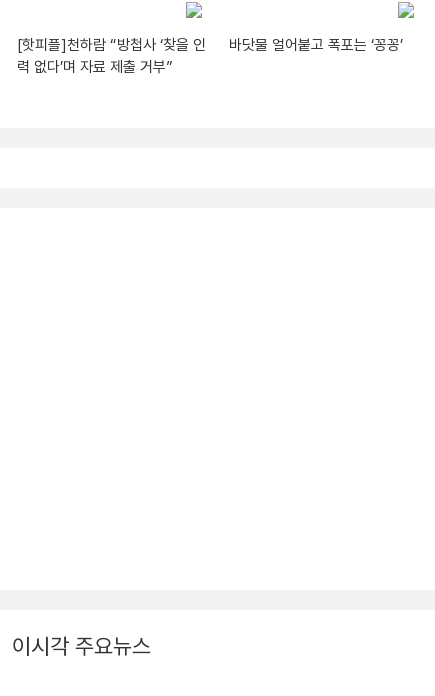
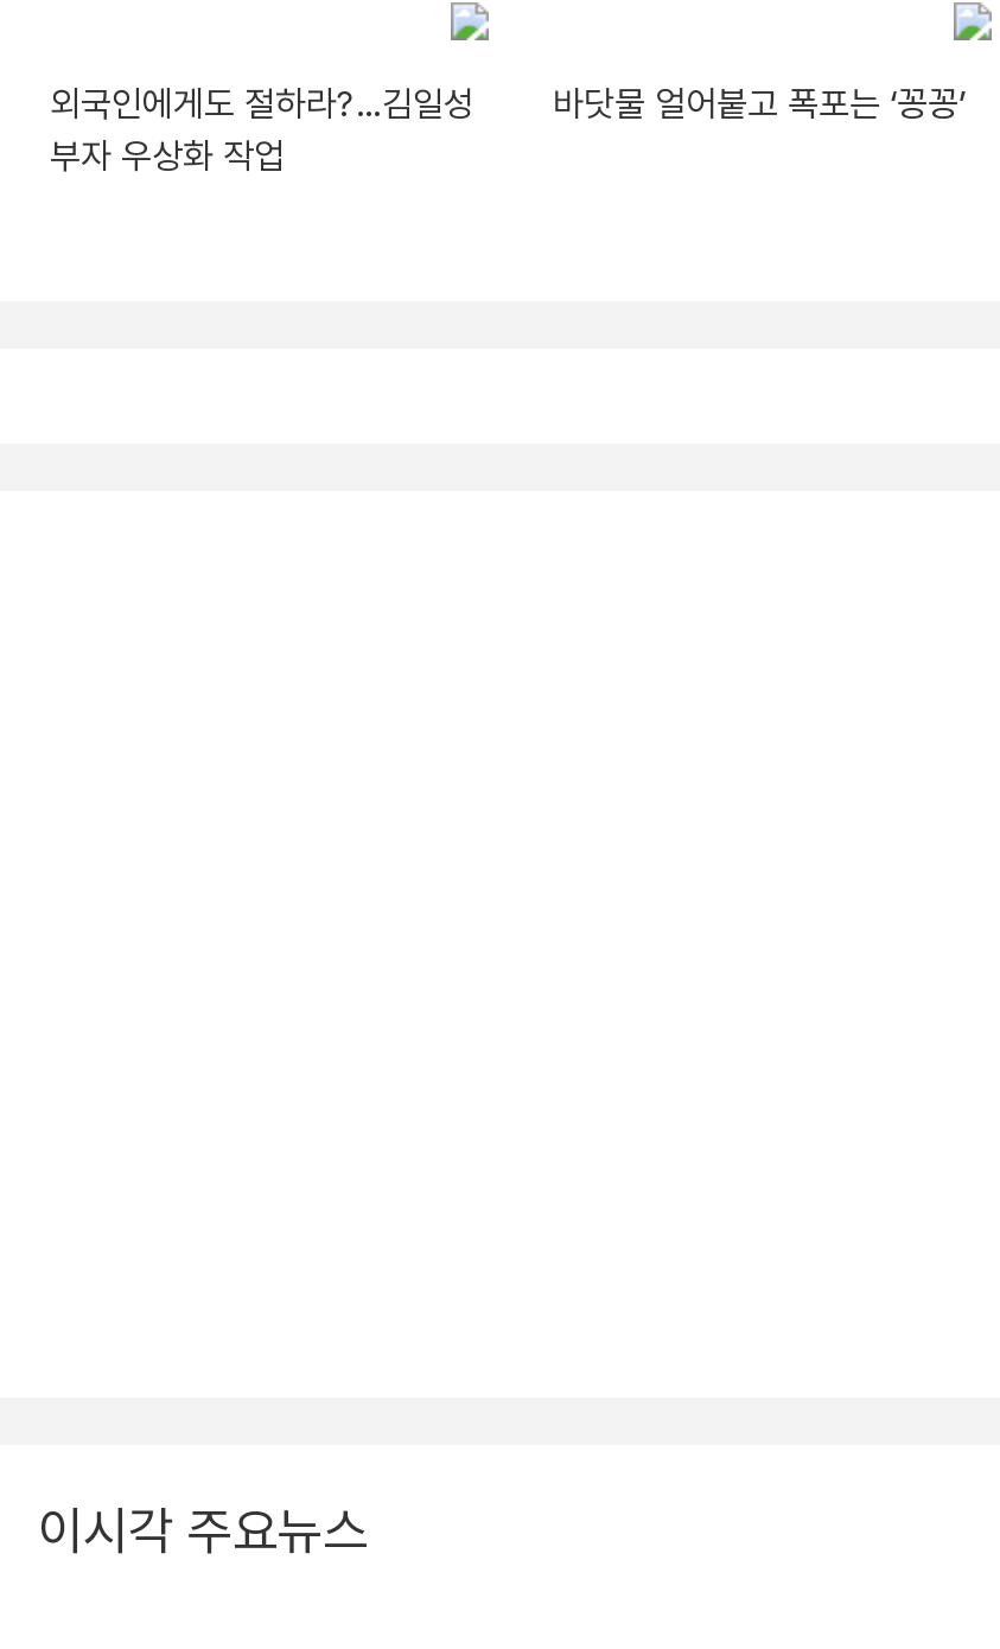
- [핫피플]천하람 “방첩사 ‘찾을 인
- 력 없다’며 자료 제출 거부”
+ 외국인에게도 절하라?…김일성
+ 부자 우상화 작업
